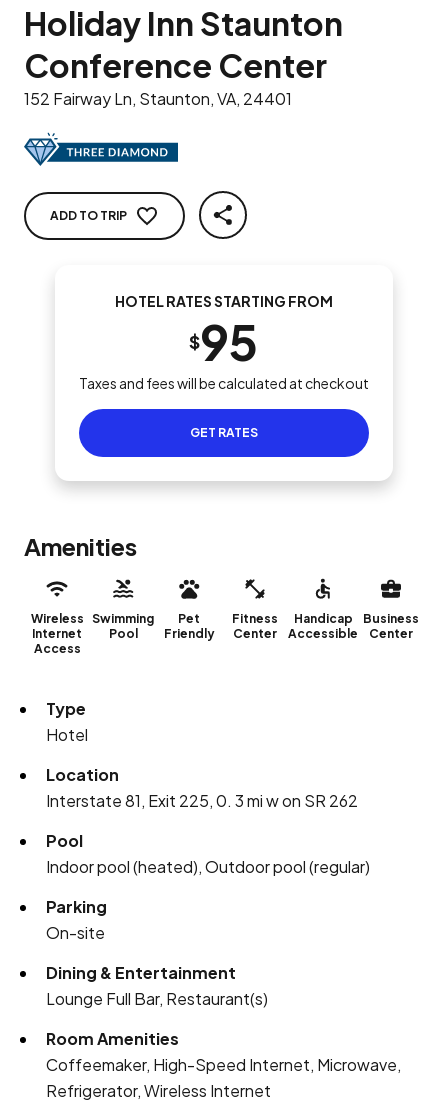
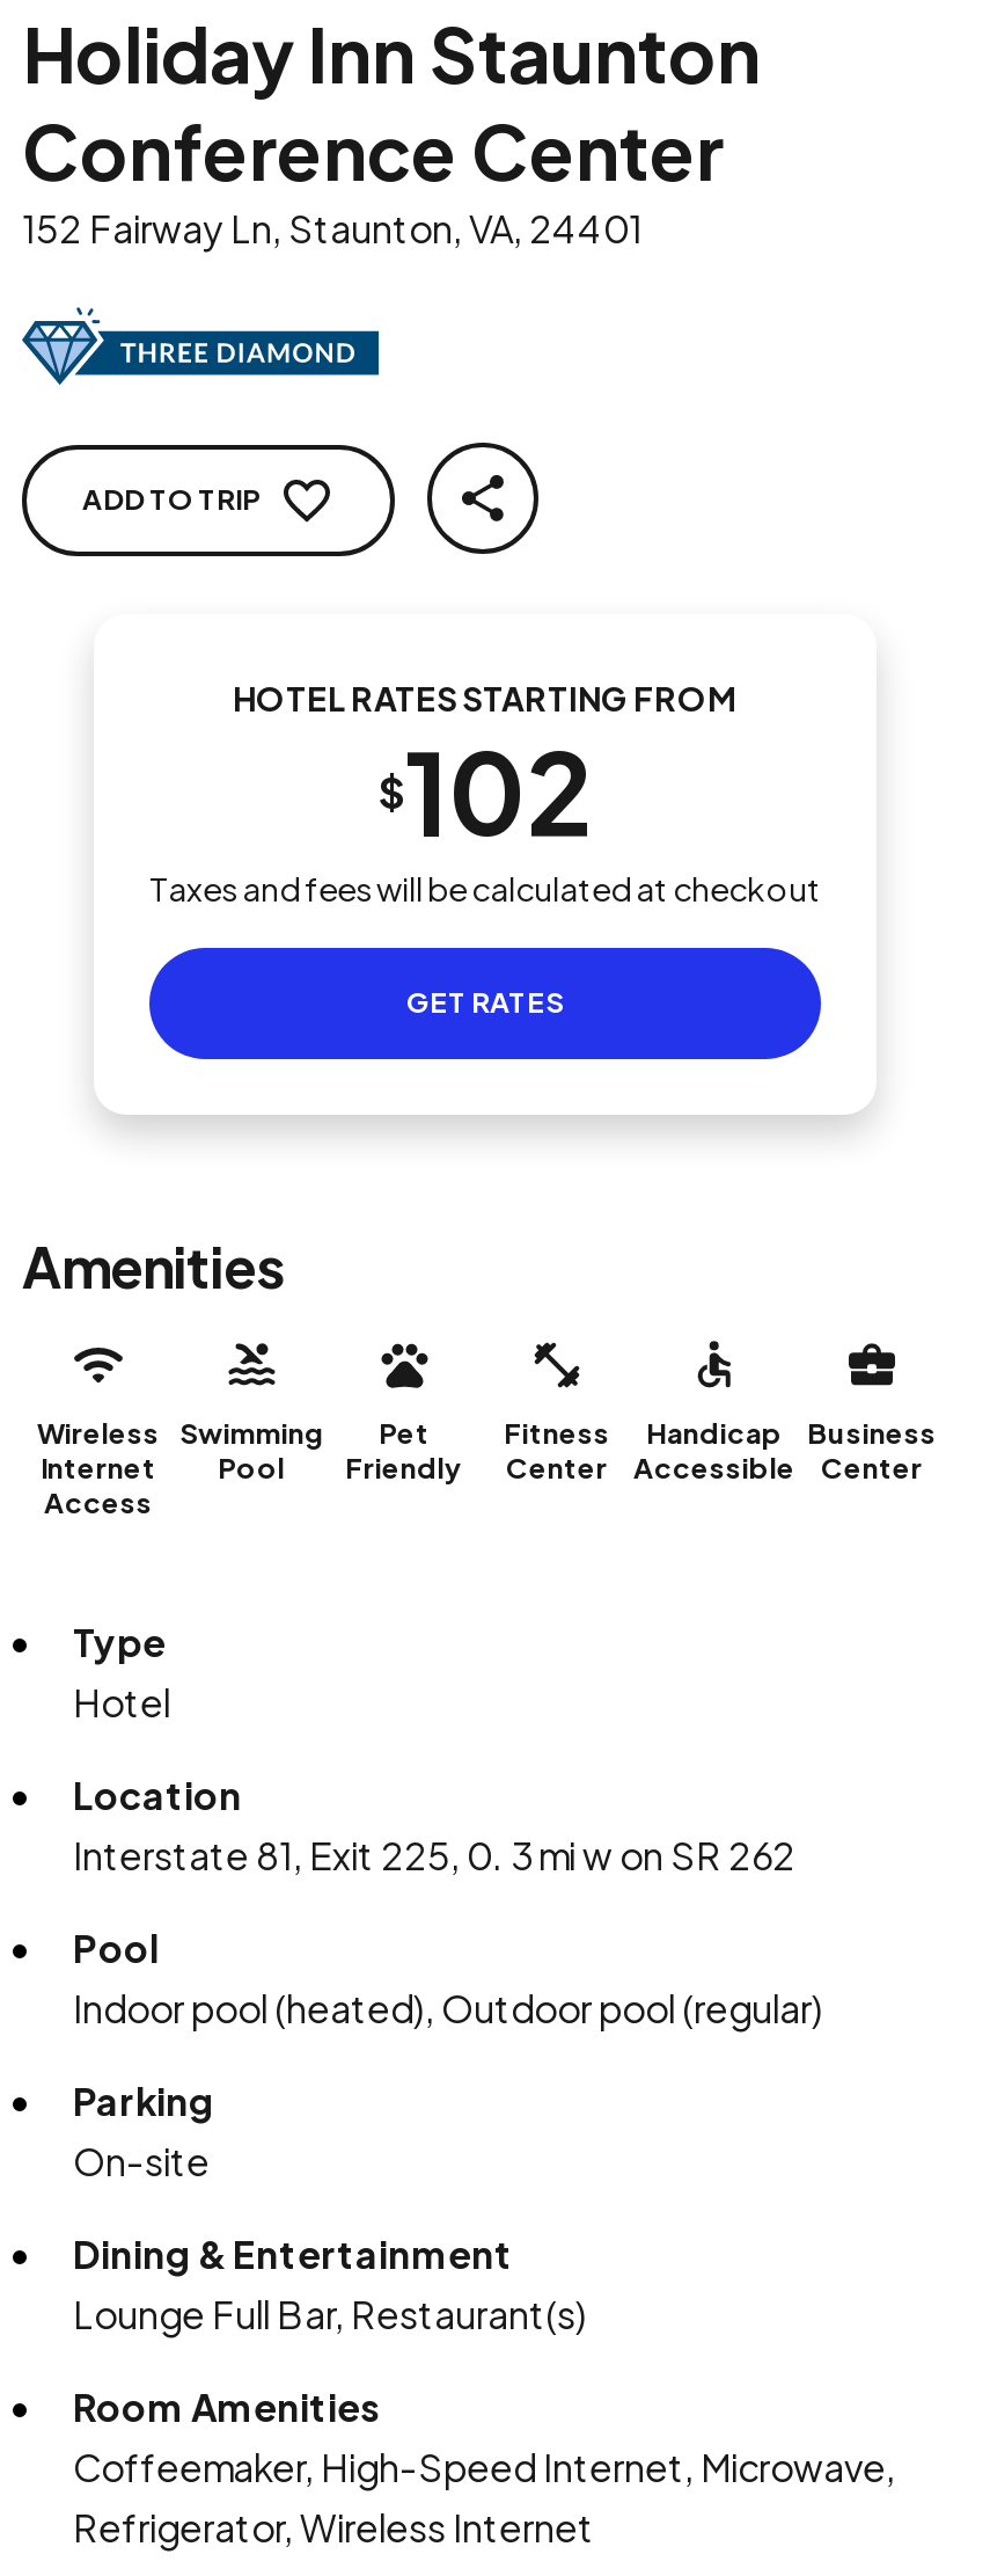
- $95
+ $102
